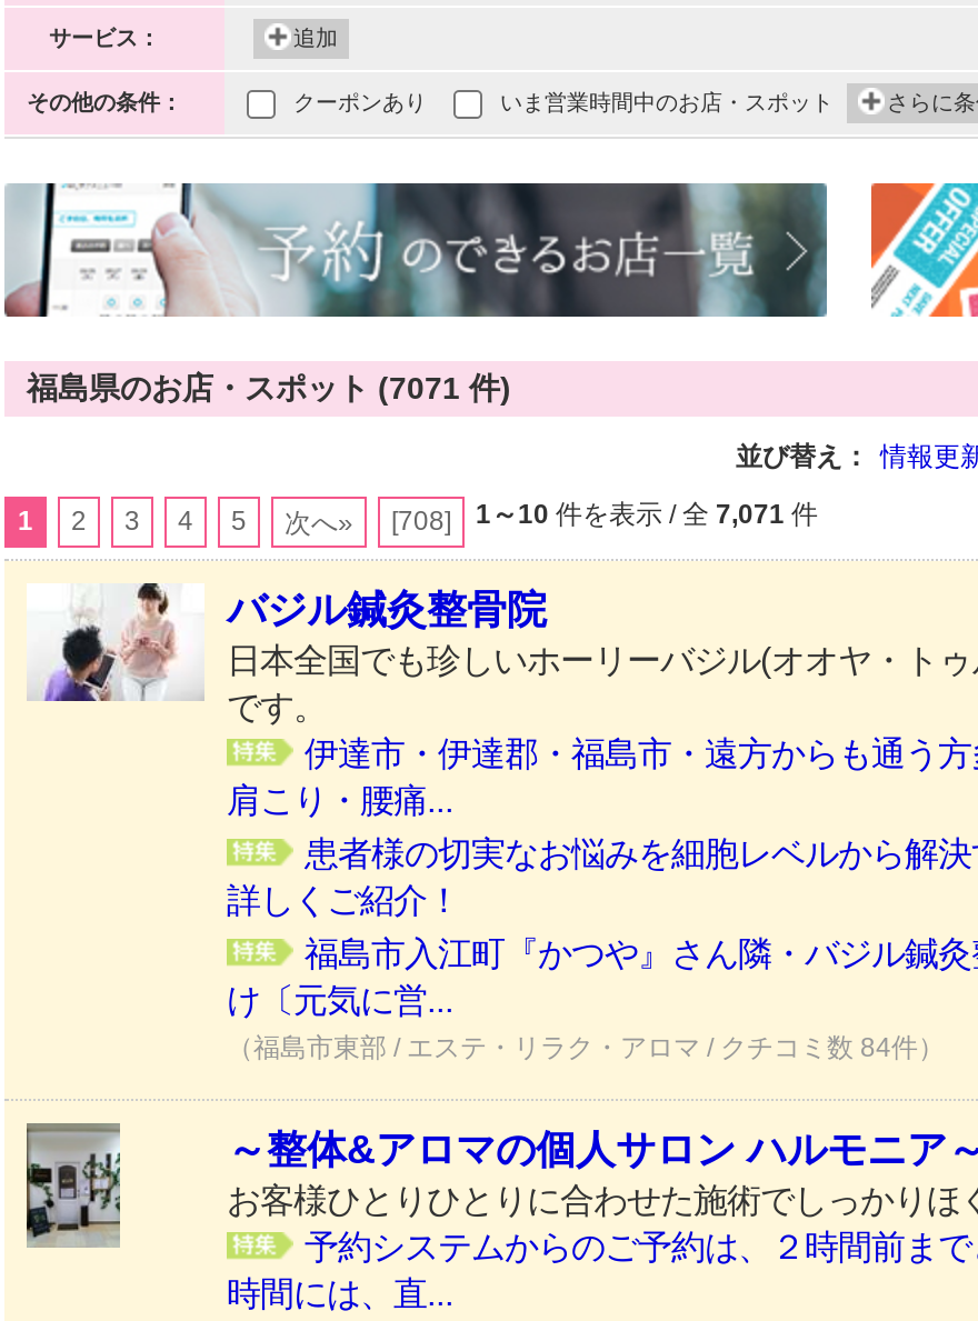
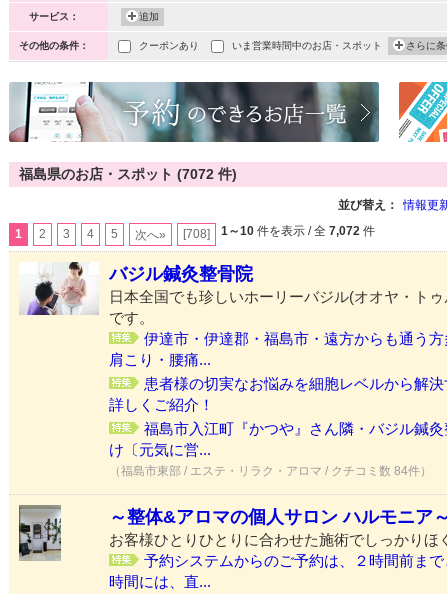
- 福島県のお店・スポット (7071 件)
+ 福島県のお店・スポット (7072 件)

- 1～10件を表示 / 全7,071件
+ 1～10件を表示 / 全7,072件
